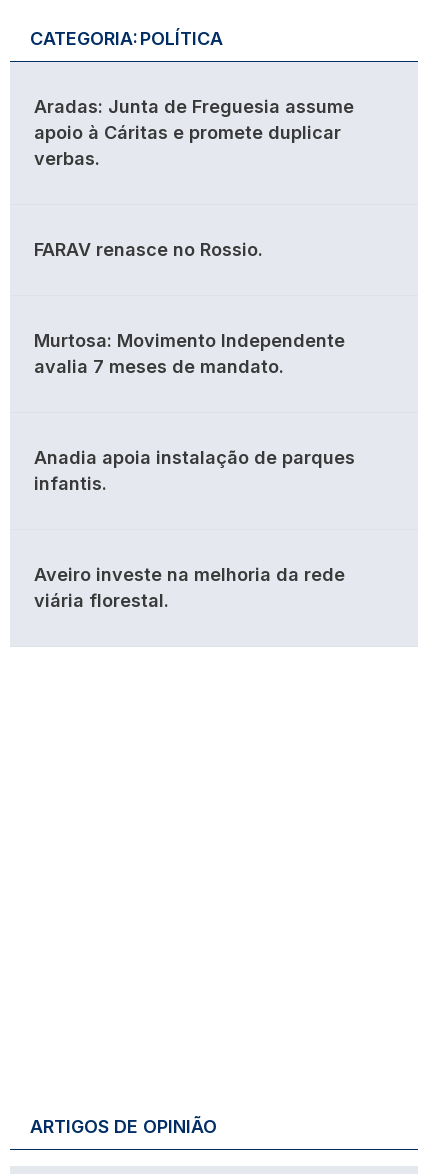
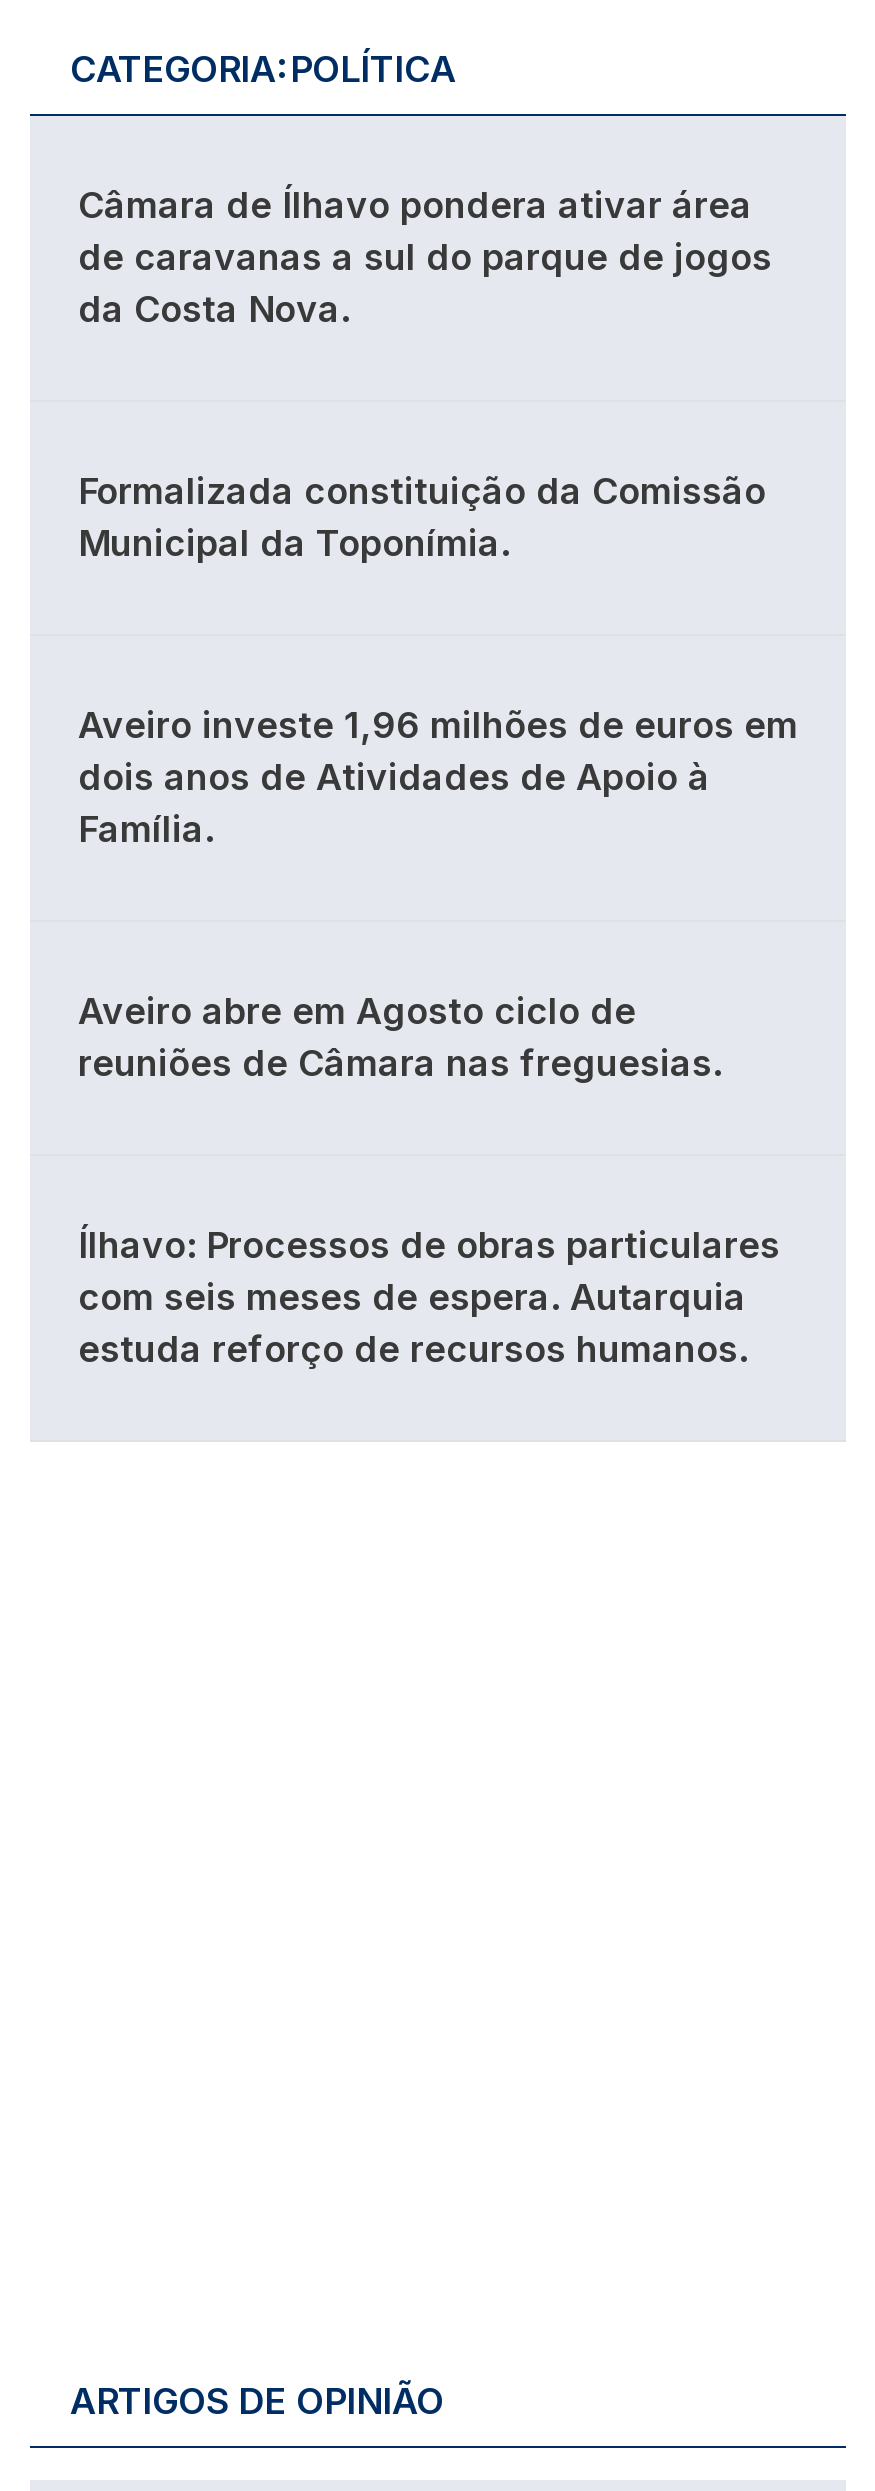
- Aradas: Junta de Freguesia assume
- apoio à Cáritas e promete duplicar
- verbas.
+ Câmara de Ílhavo pondera ativar área
+ de caravanas a sul do parque de jogos
+ da Costa Nova.

- FARAV renasce no Rossio.
+ Formalizada constituição da Comissão
+ Municipal da Toponímia.

- Murtosa: Movimento Independente
- avalia 7 meses de mandato.
+ Aveiro investe 1,96 milhões de euros em
+ dois anos de Atividades de Apoio à
+ Família.

- Anadia apoia instalação de parques
- infantis.
+ Aveiro abre em Agosto ciclo de
+ reuniões de Câmara nas freguesias.

- Aveiro investe na melhoria da rede
- viária florestal.
+ Ílhavo: Processos de obras particulares
+ com seis meses de espera. Autarquia
+ estuda reforço de recursos humanos.
